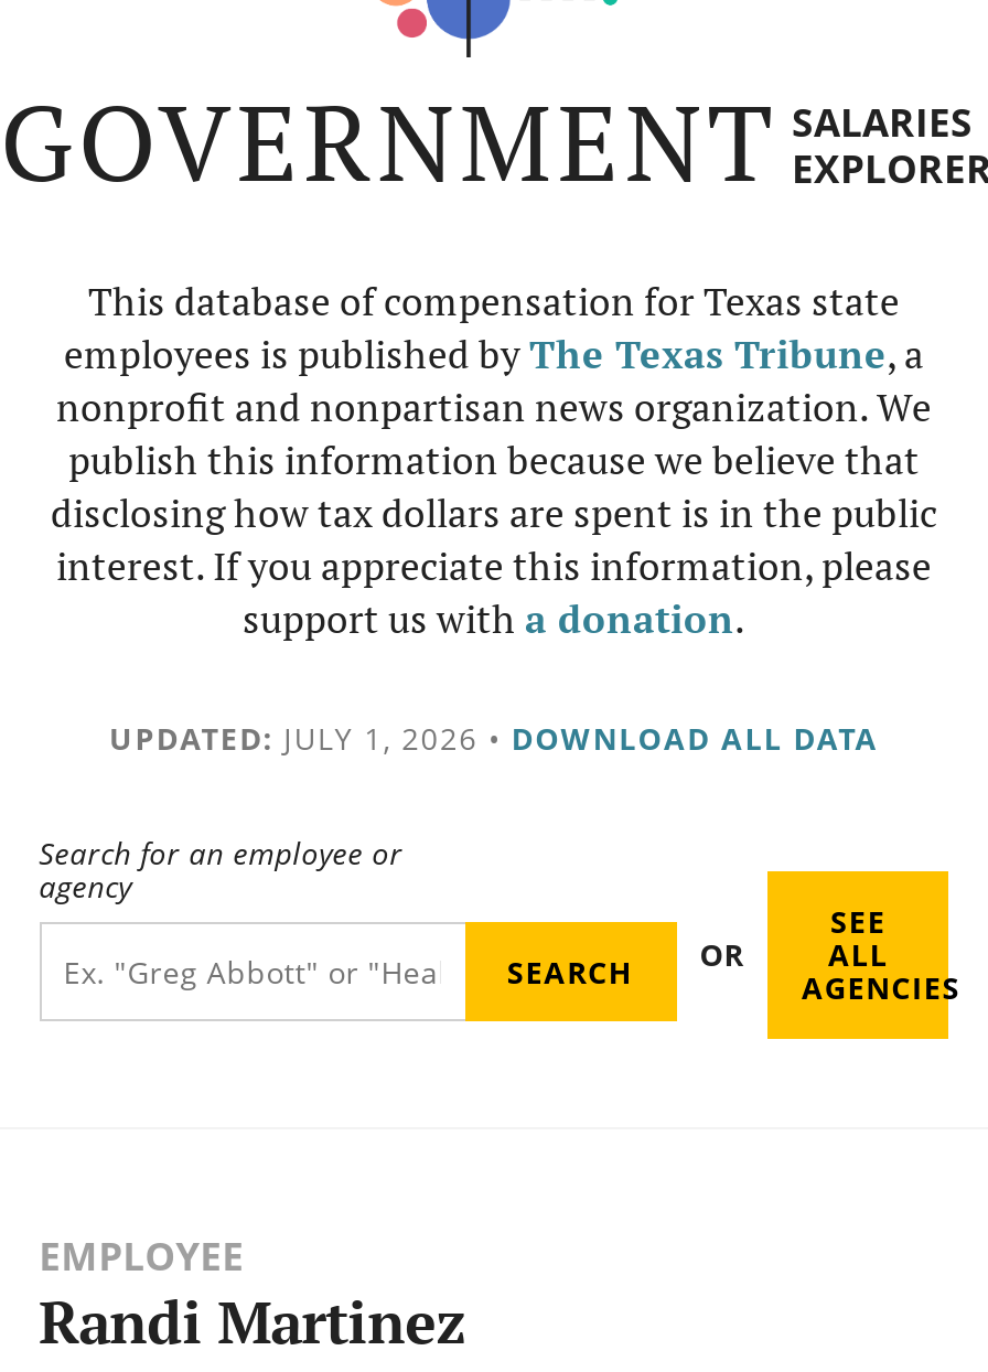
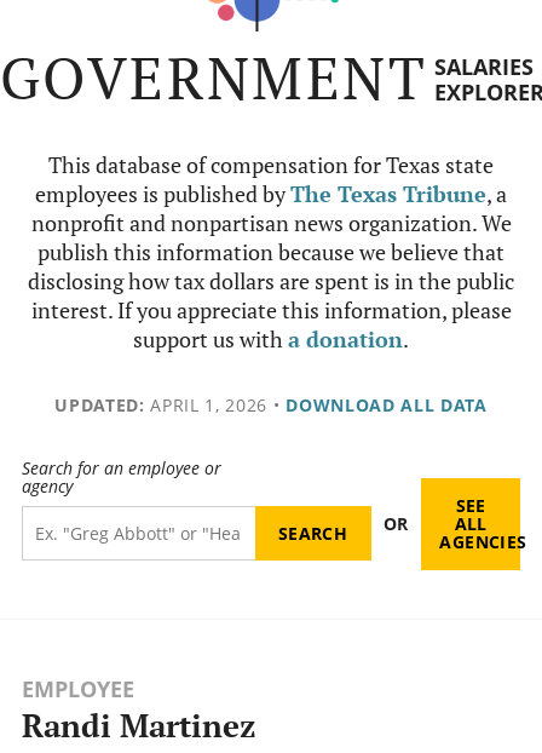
- UPDATED: JULY 1, 2026 • DOWNLOAD ALL DATA
+ UPDATED: APRIL 1, 2026 • DOWNLOAD ALL DATA
